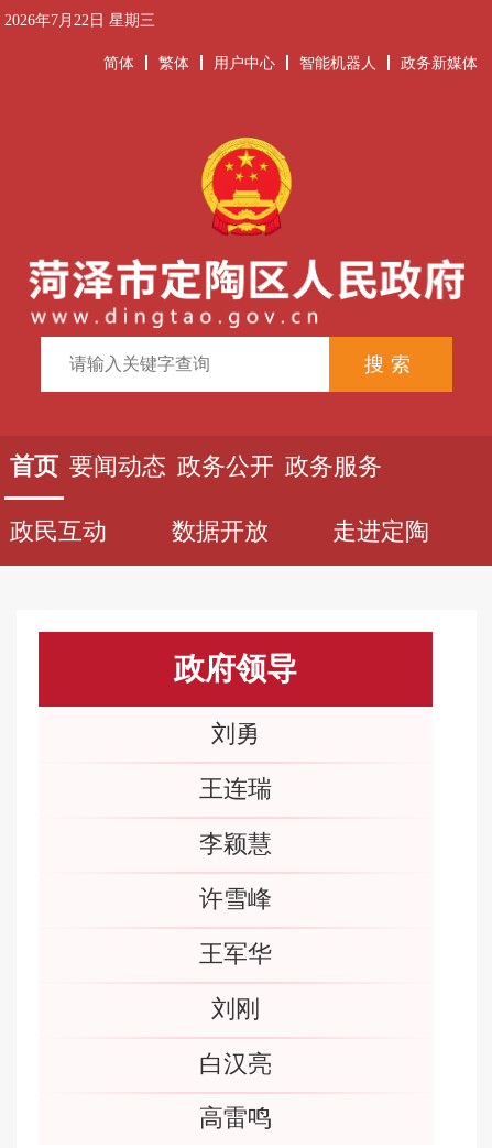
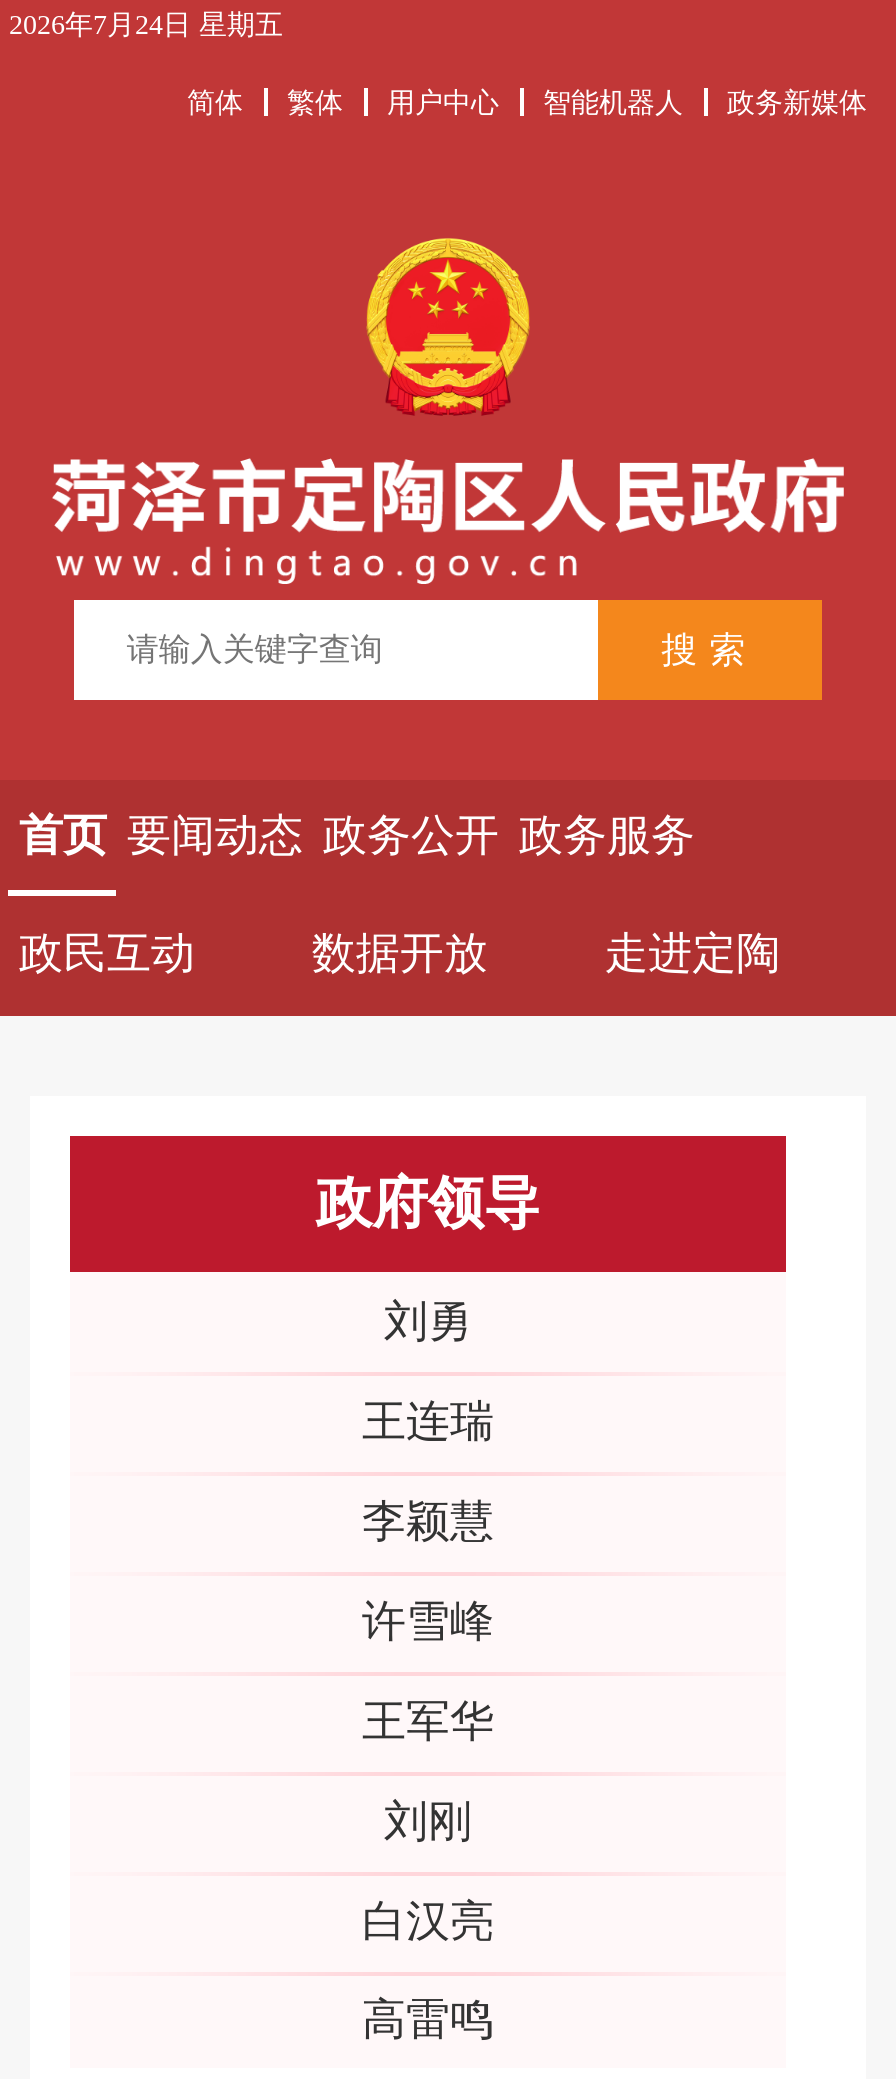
- 2026年7月22日 星期三
+ 2026年7月24日 星期五
